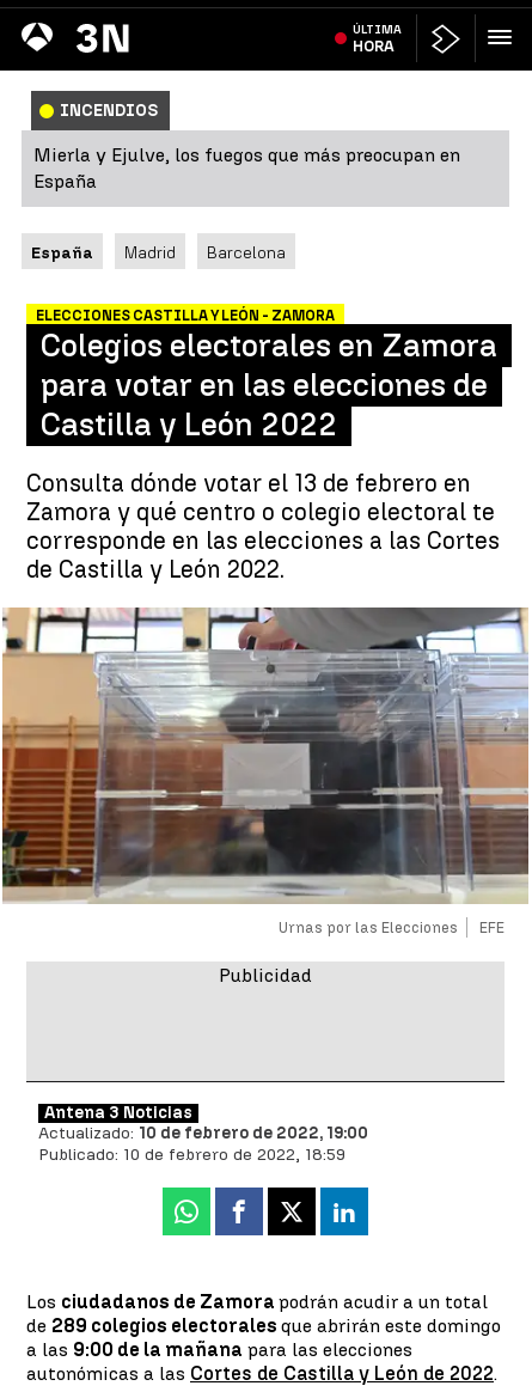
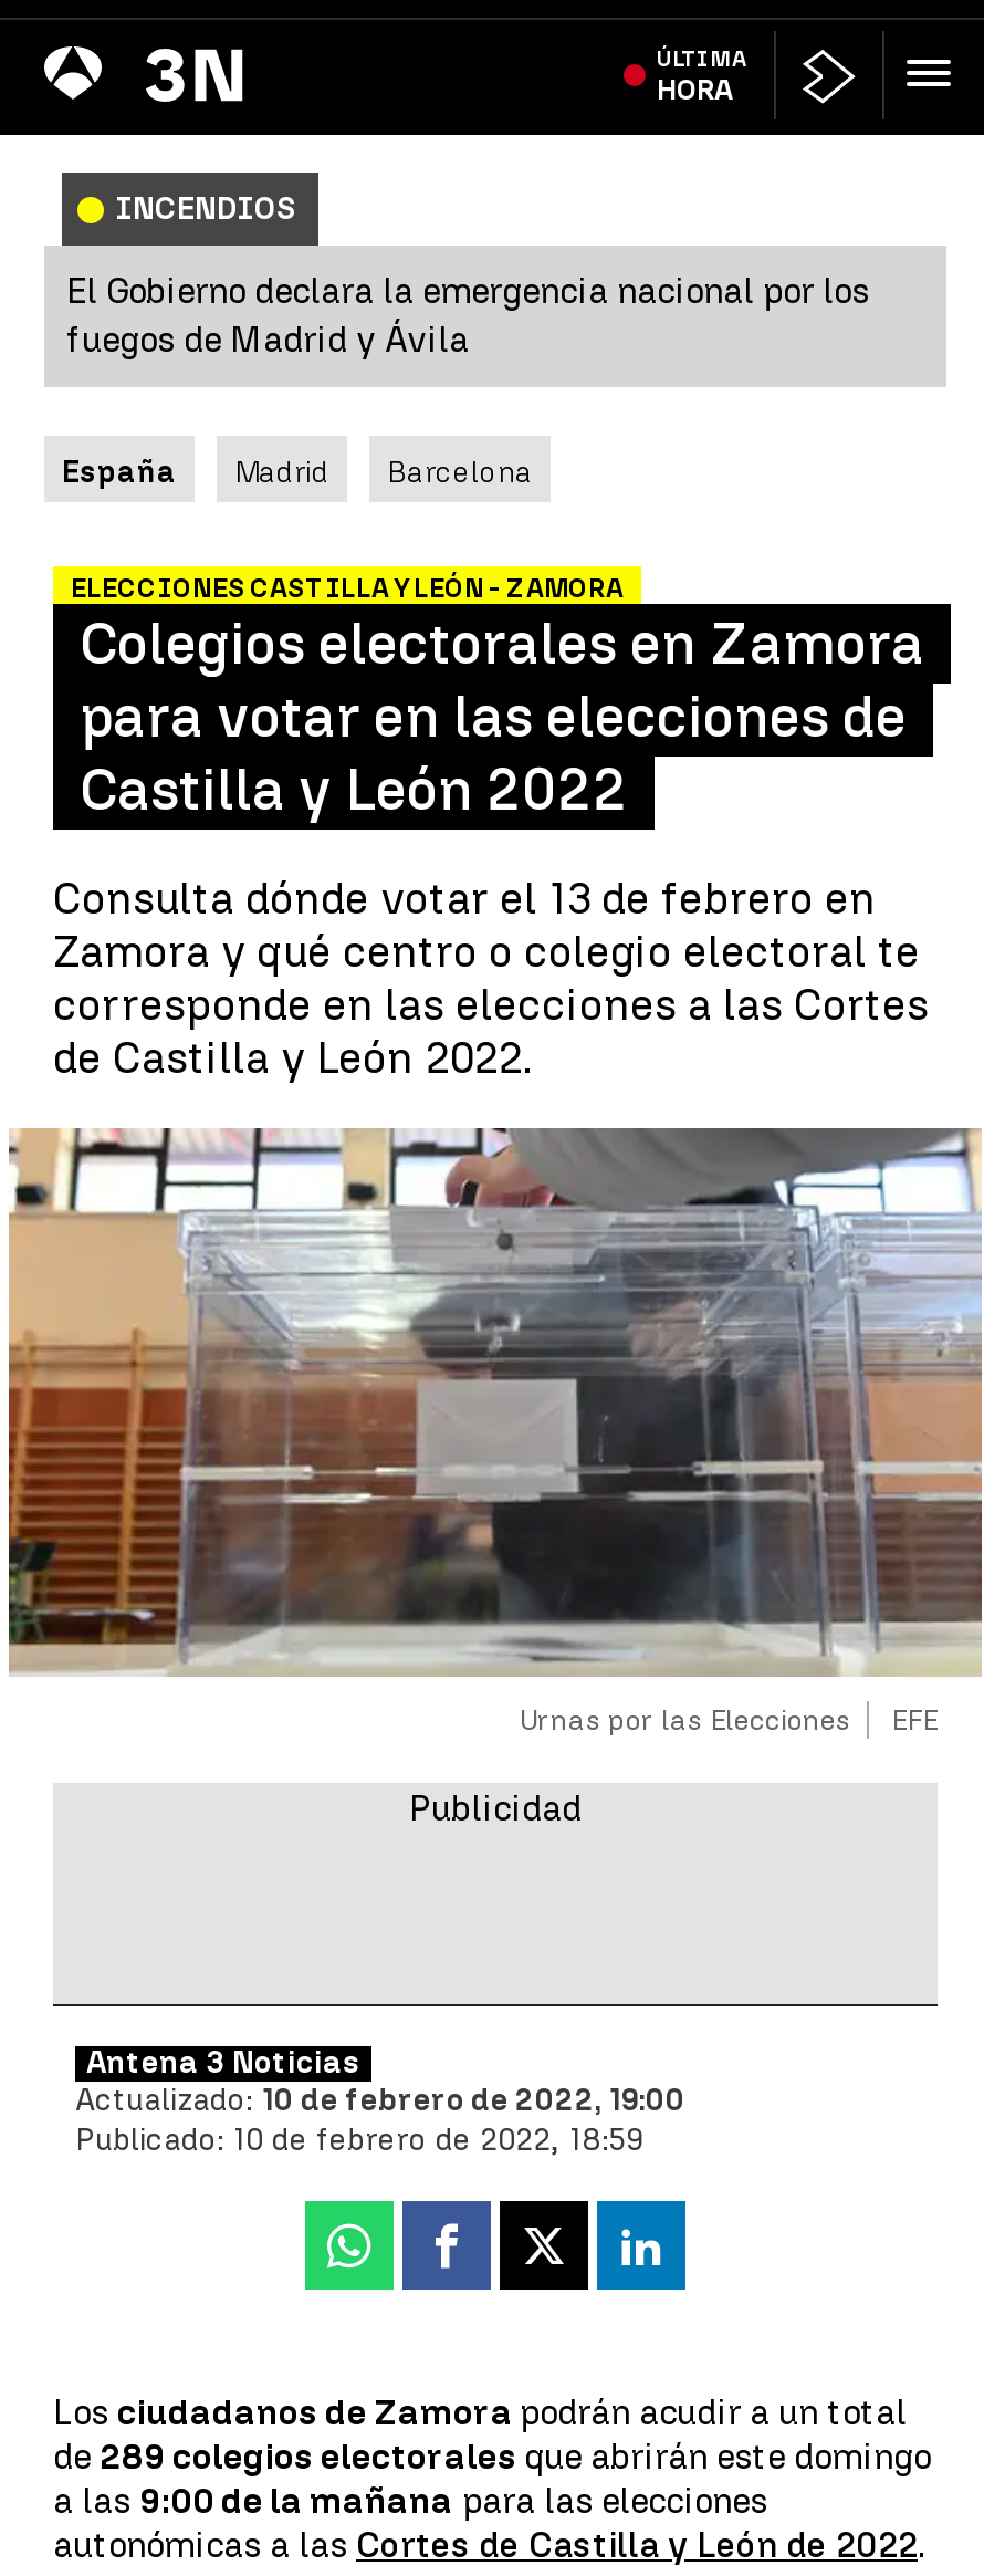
- Mierla y Ejulve, los fuegos que más preocupan en
- España
+ El Gobierno declara la emergencia nacional por los
+ fuegos de Madrid y Ávila
